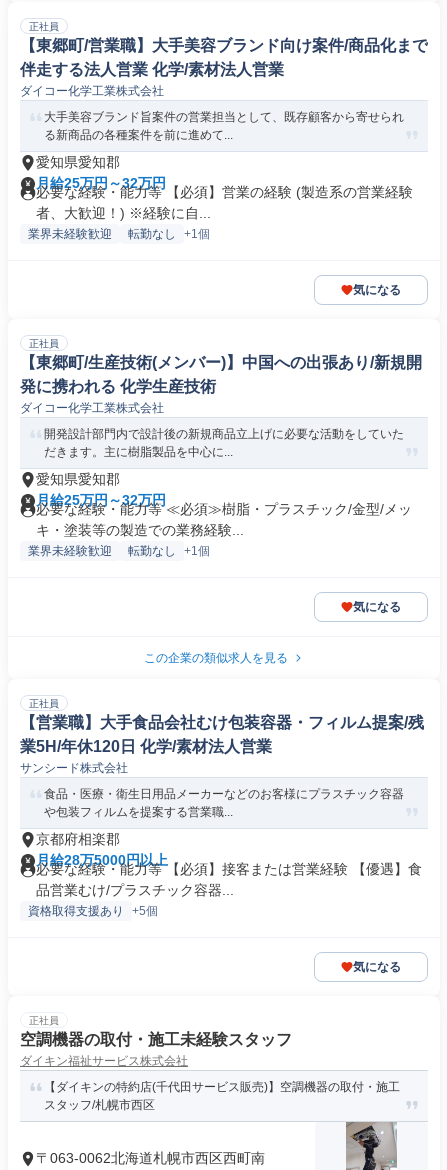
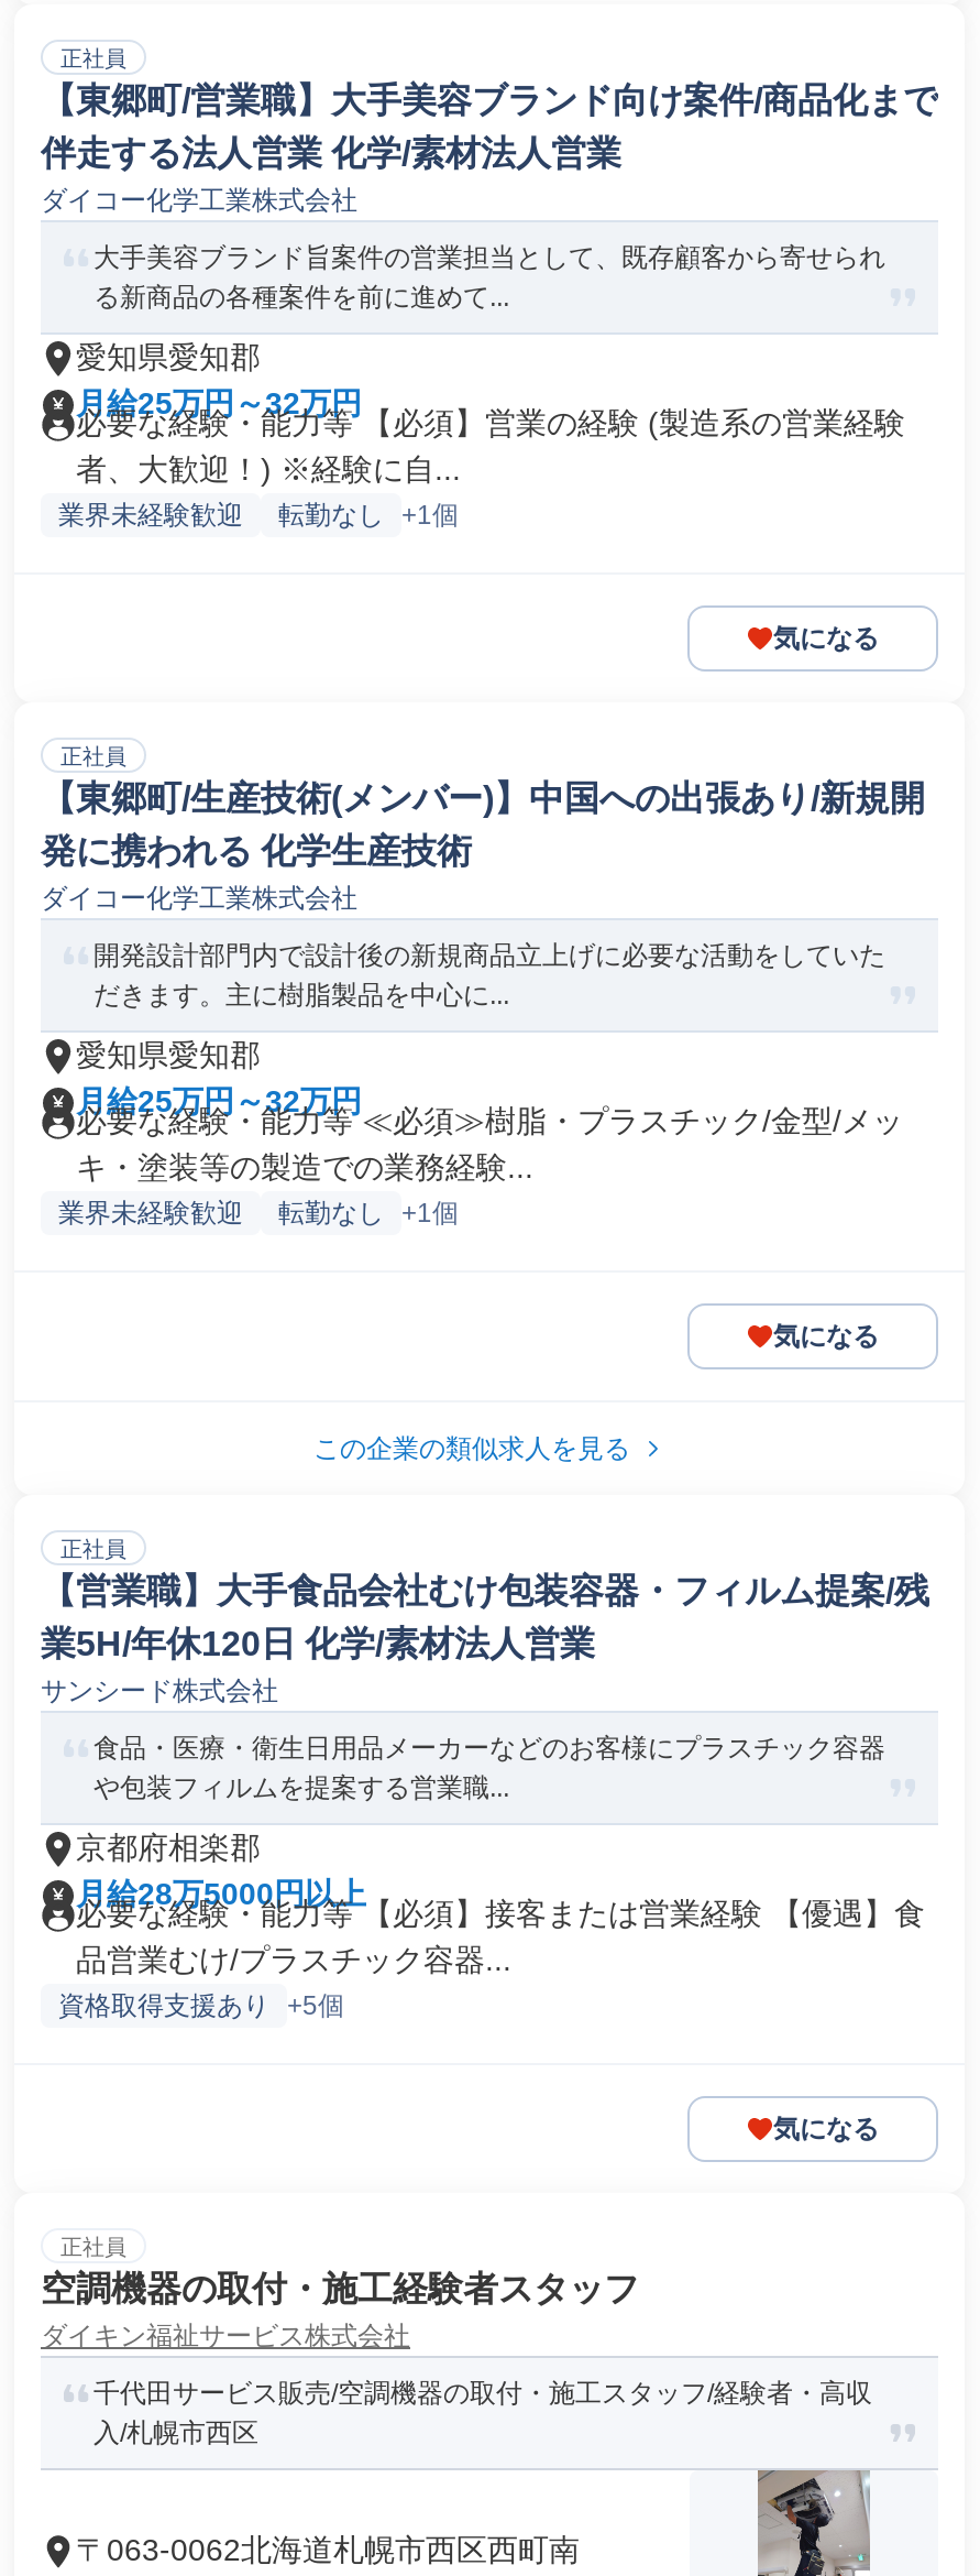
- 空調機器の取付・施工未経験スタッフ
+ 空調機器の取付・施工経験者スタッフ

- 【ダイキンの特約店(千代田サービス販売)】空調機器の取付・施工
- スタッフ/札幌市西区
+ 千代田サービス販売/空調機器の取付・施工スタッフ/経験者・高収
+ 入/札幌市西区
